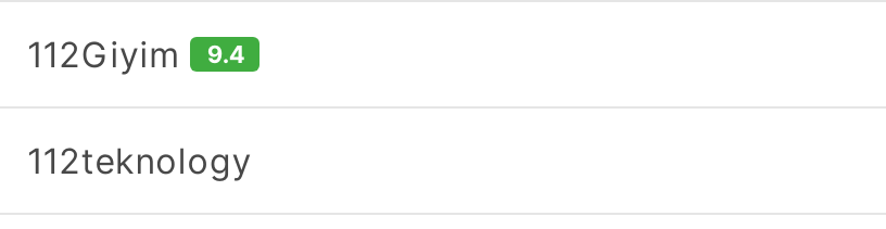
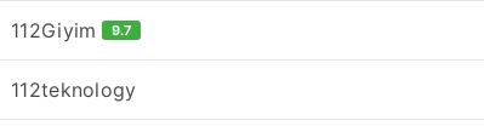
- 112Giyim 9.4
+ 112Giyim 9.7
